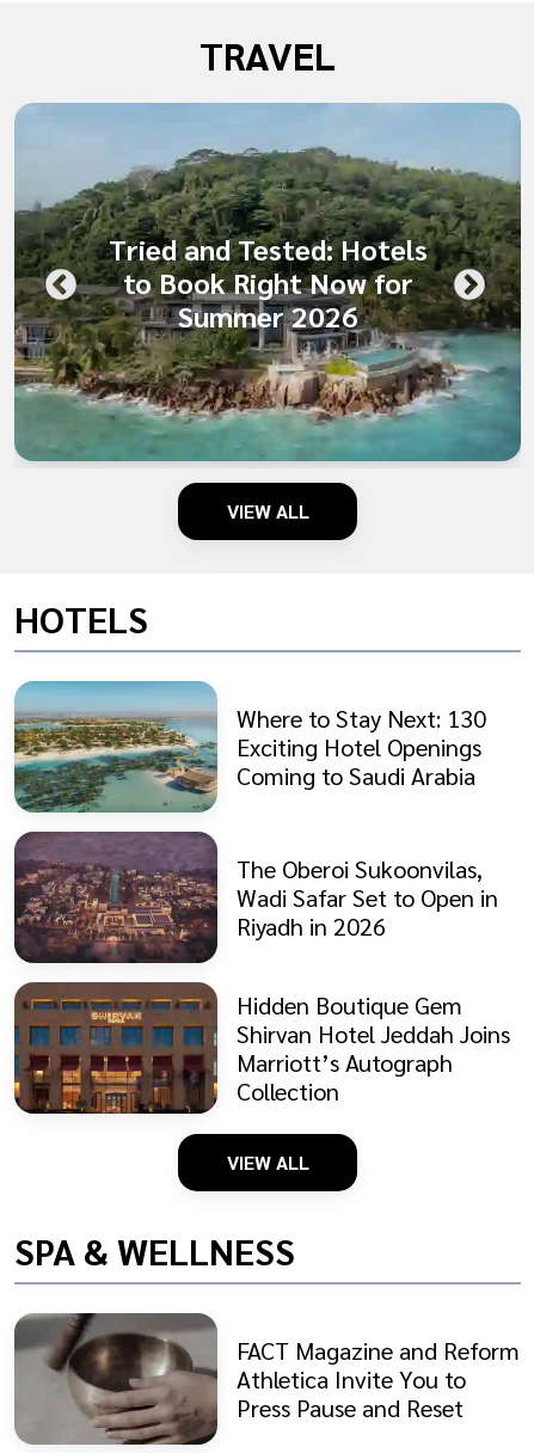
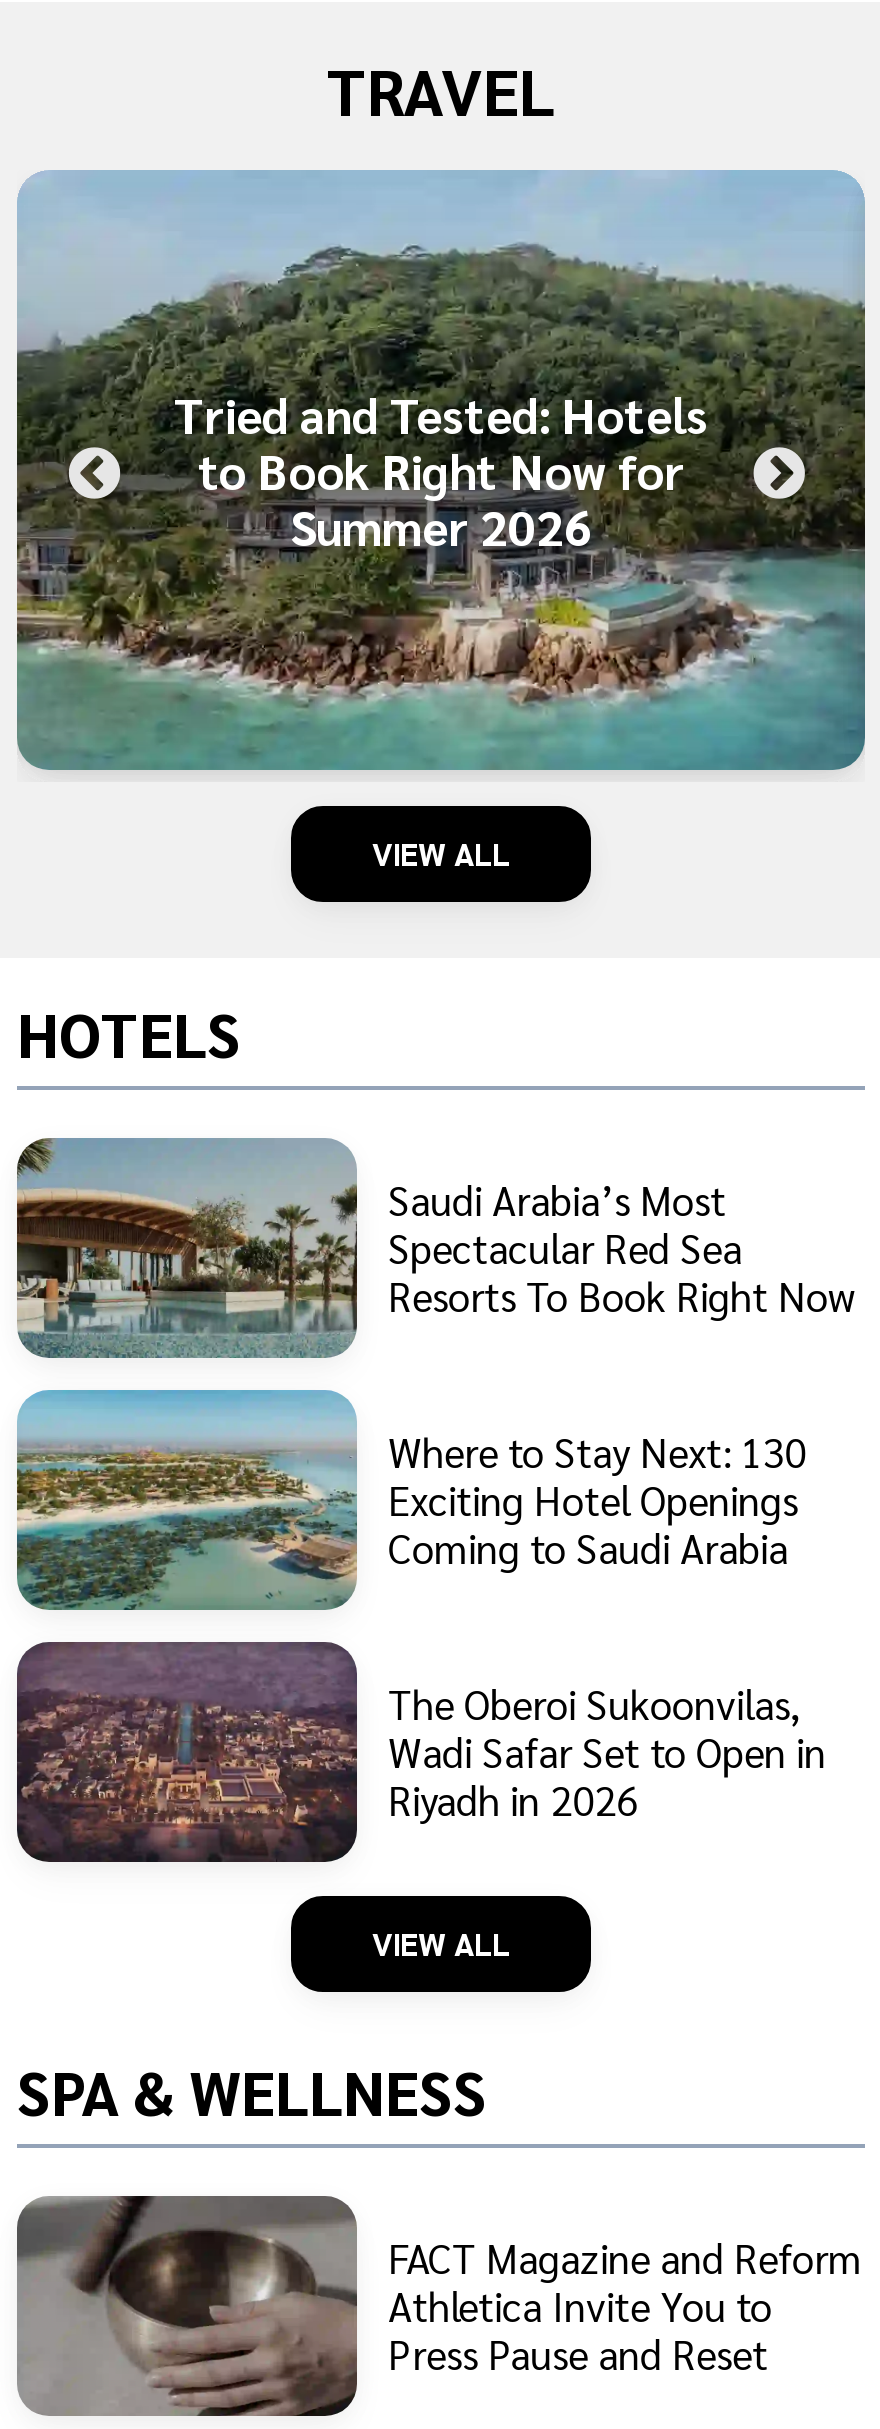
+ [image]
+ Saudi Arabia’s Most
+ Spectacular Red Sea
+ Resorts To Book Right Now

moved down: [image] | Where to Stay Next: 130 | Exciting Hotel Openings | Coming to Saudi Arabia | The Oberoi Sukoonvilas, | Wadi Safar Set to Open in | Riyadh in 2026

- [image]
- Hidden Boutique Gem
- Shirvan Hotel Jeddah Joins
- Marriott’s Autograph
- Collection
